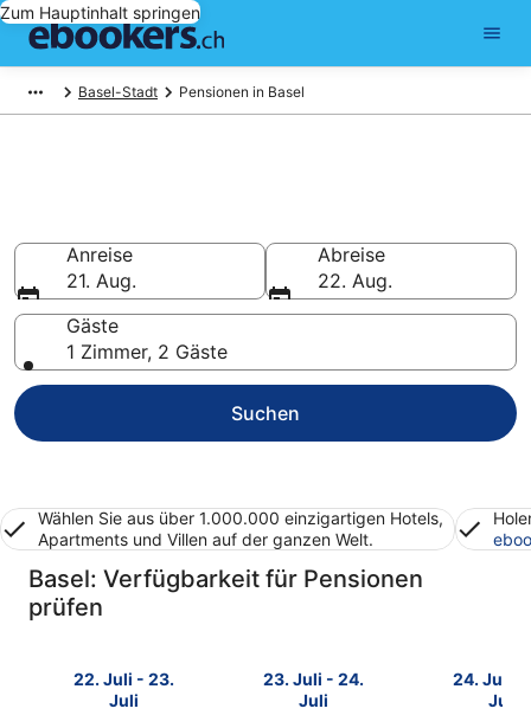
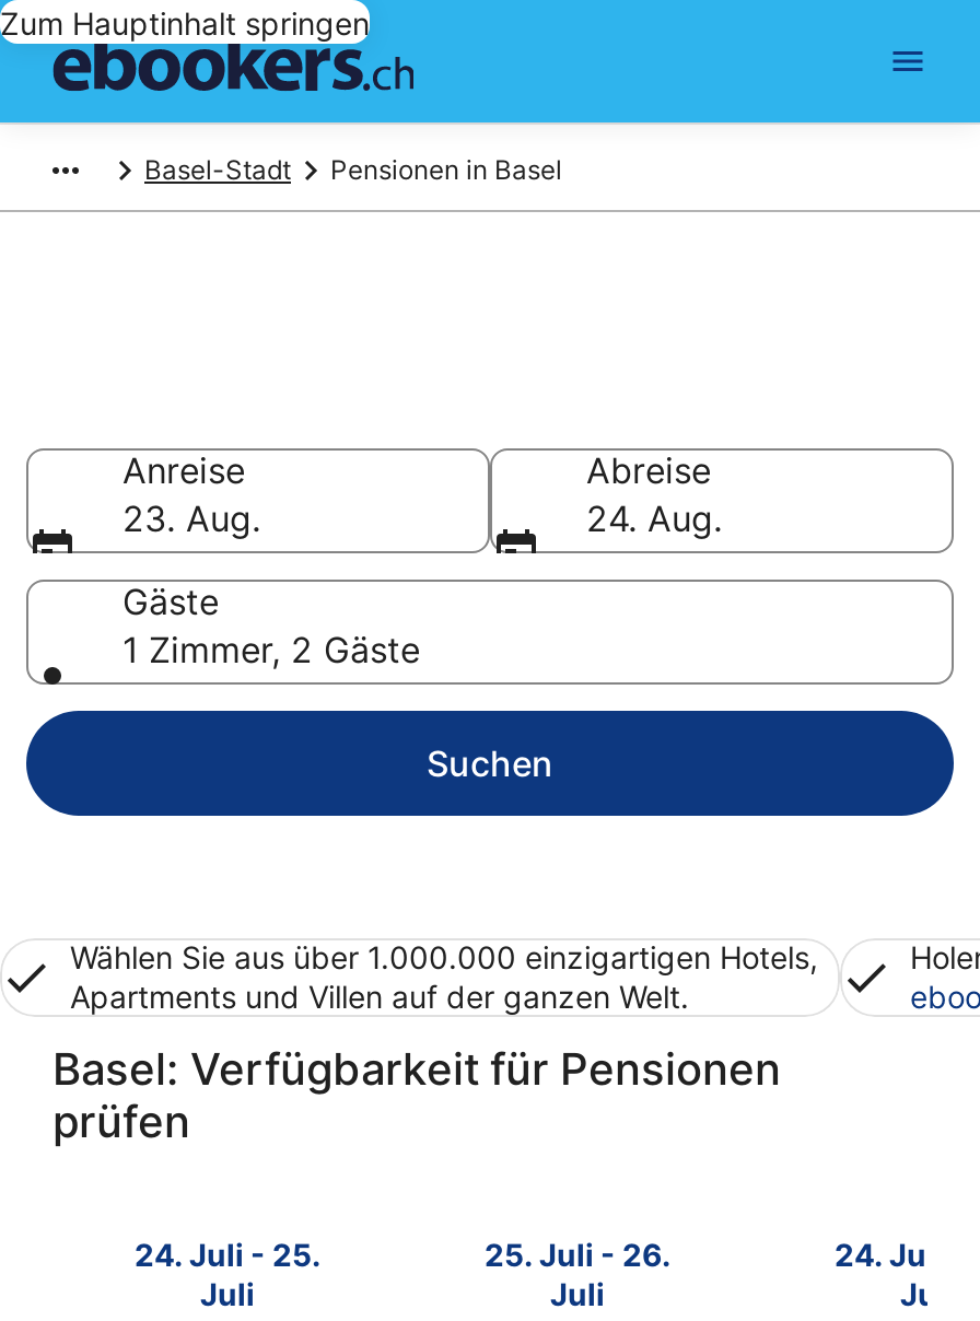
- 21. Aug.
+ 23. Aug.

- 22. Aug.
+ 24. Aug.

- 22. Juli - 23.
+ 24. Juli - 25.

- 23. Juli - 24.
+ 25. Juli - 26.
